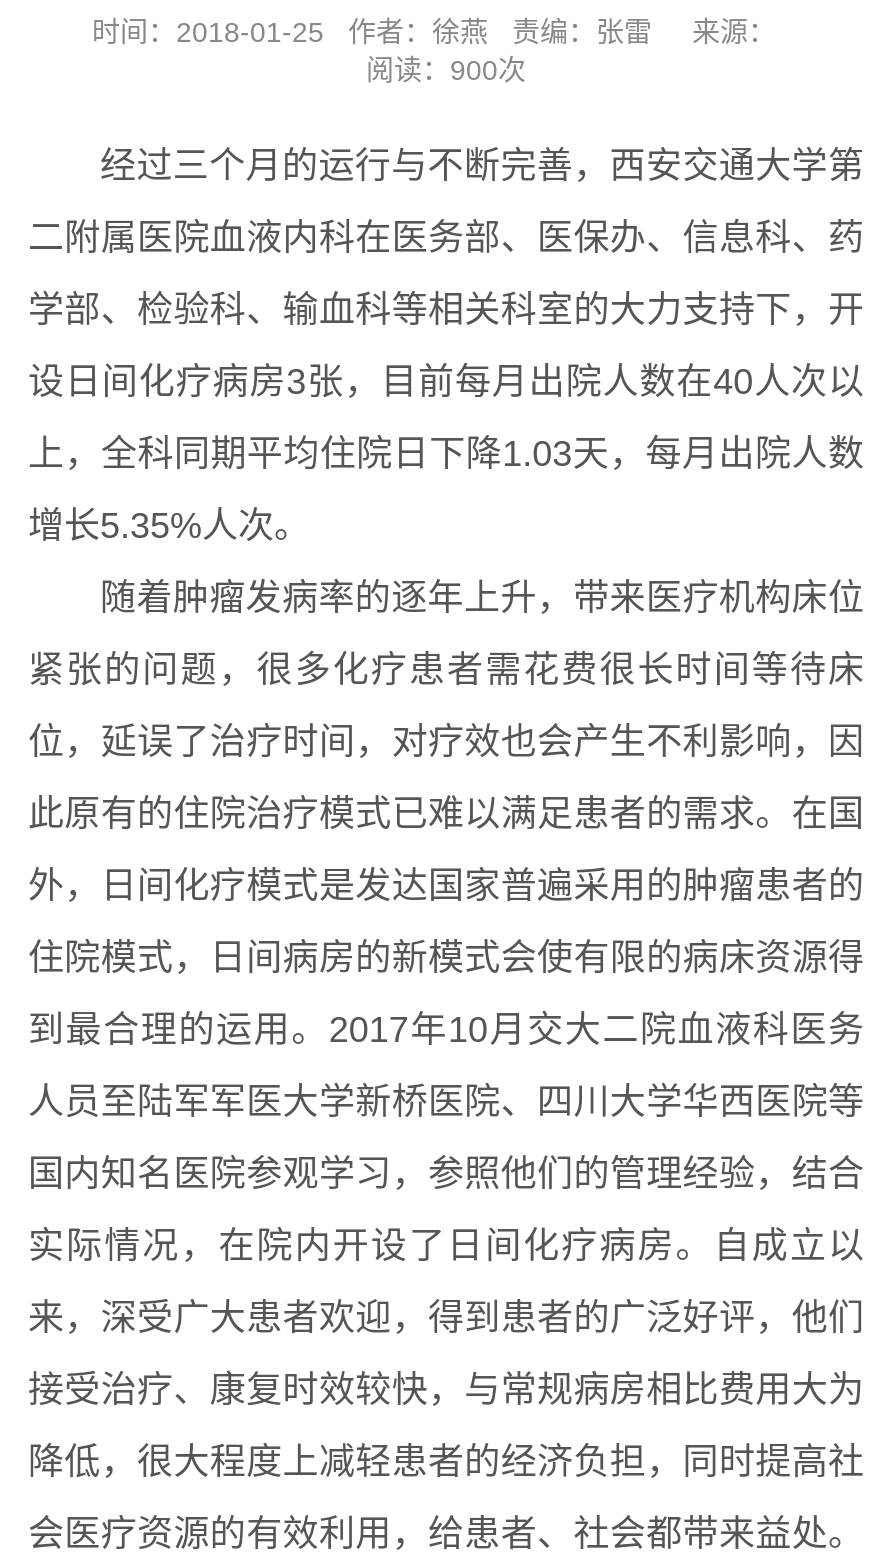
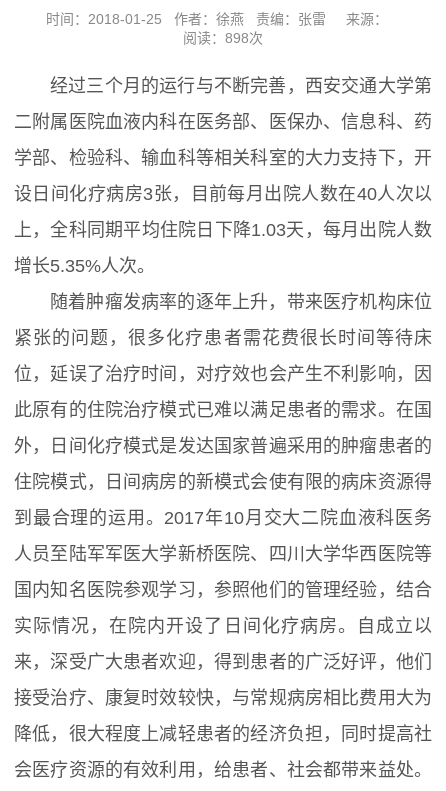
- 阅读：900次
+ 阅读：898次
